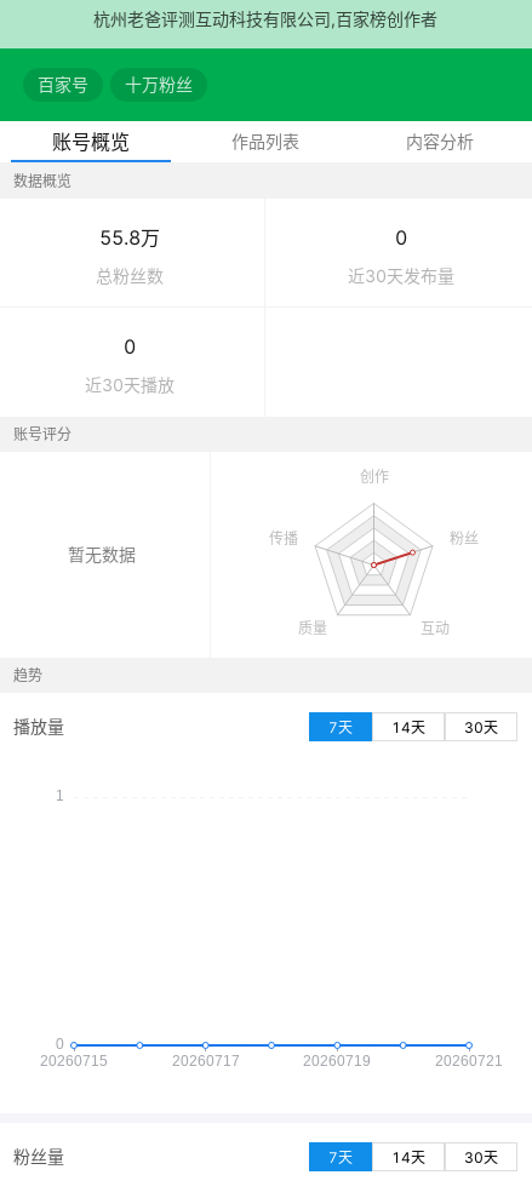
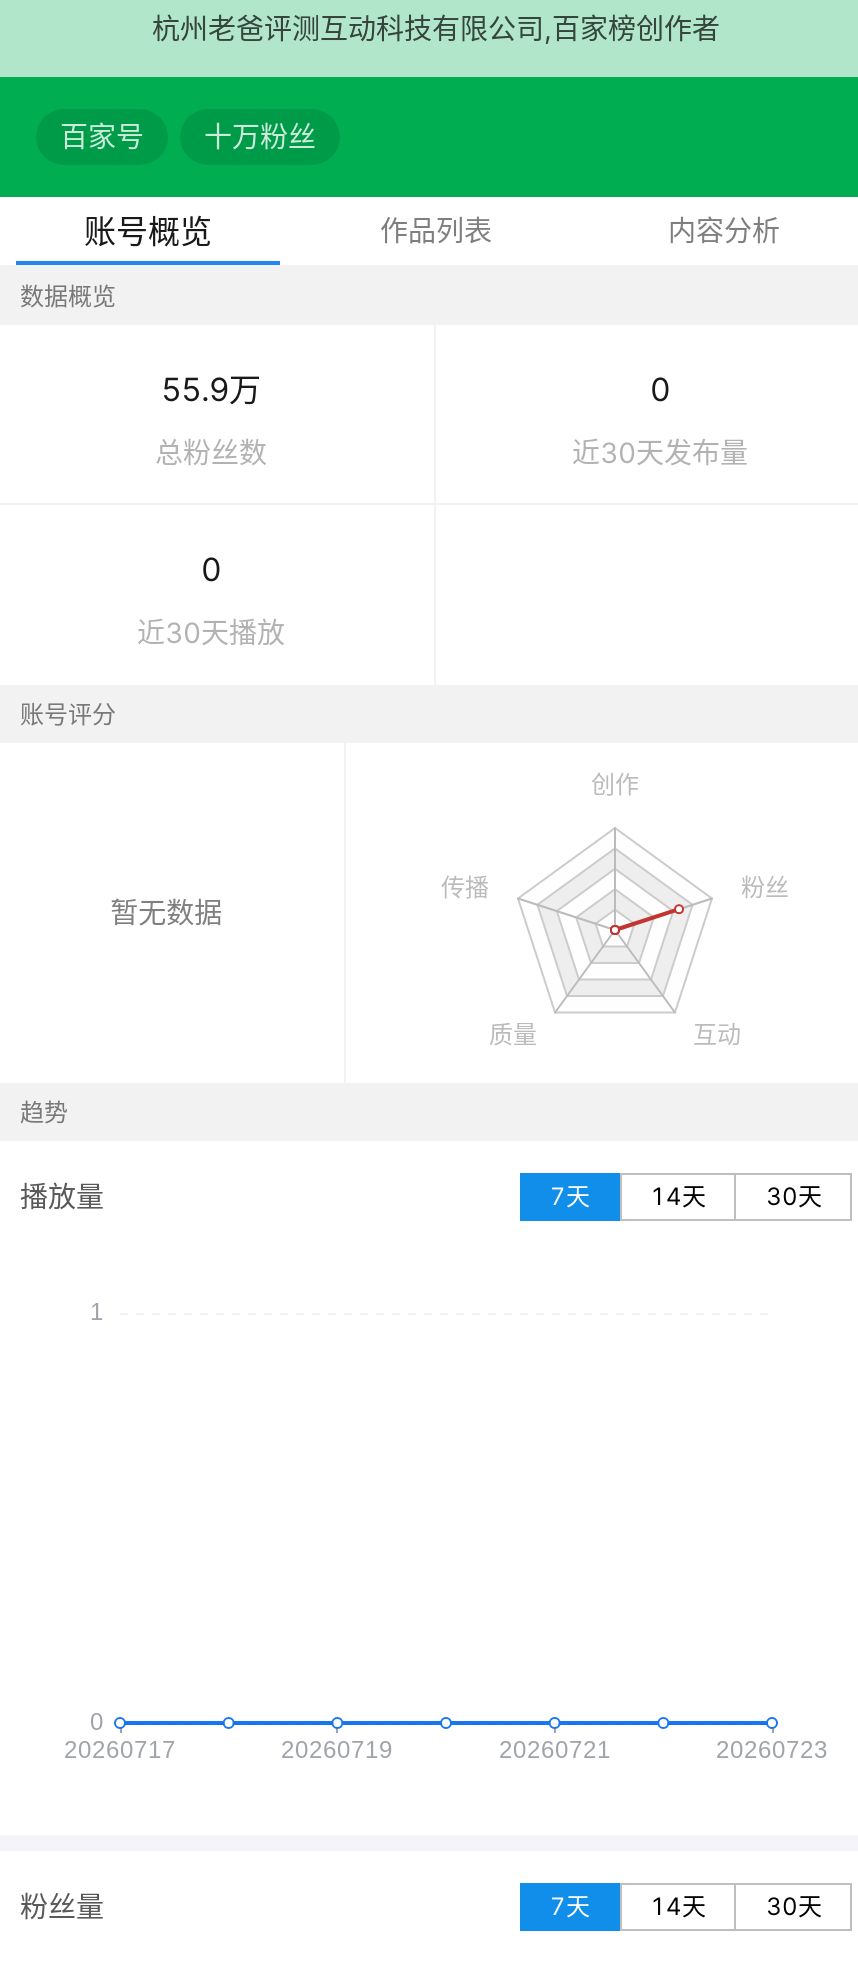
- 55.8万
+ 55.9万
